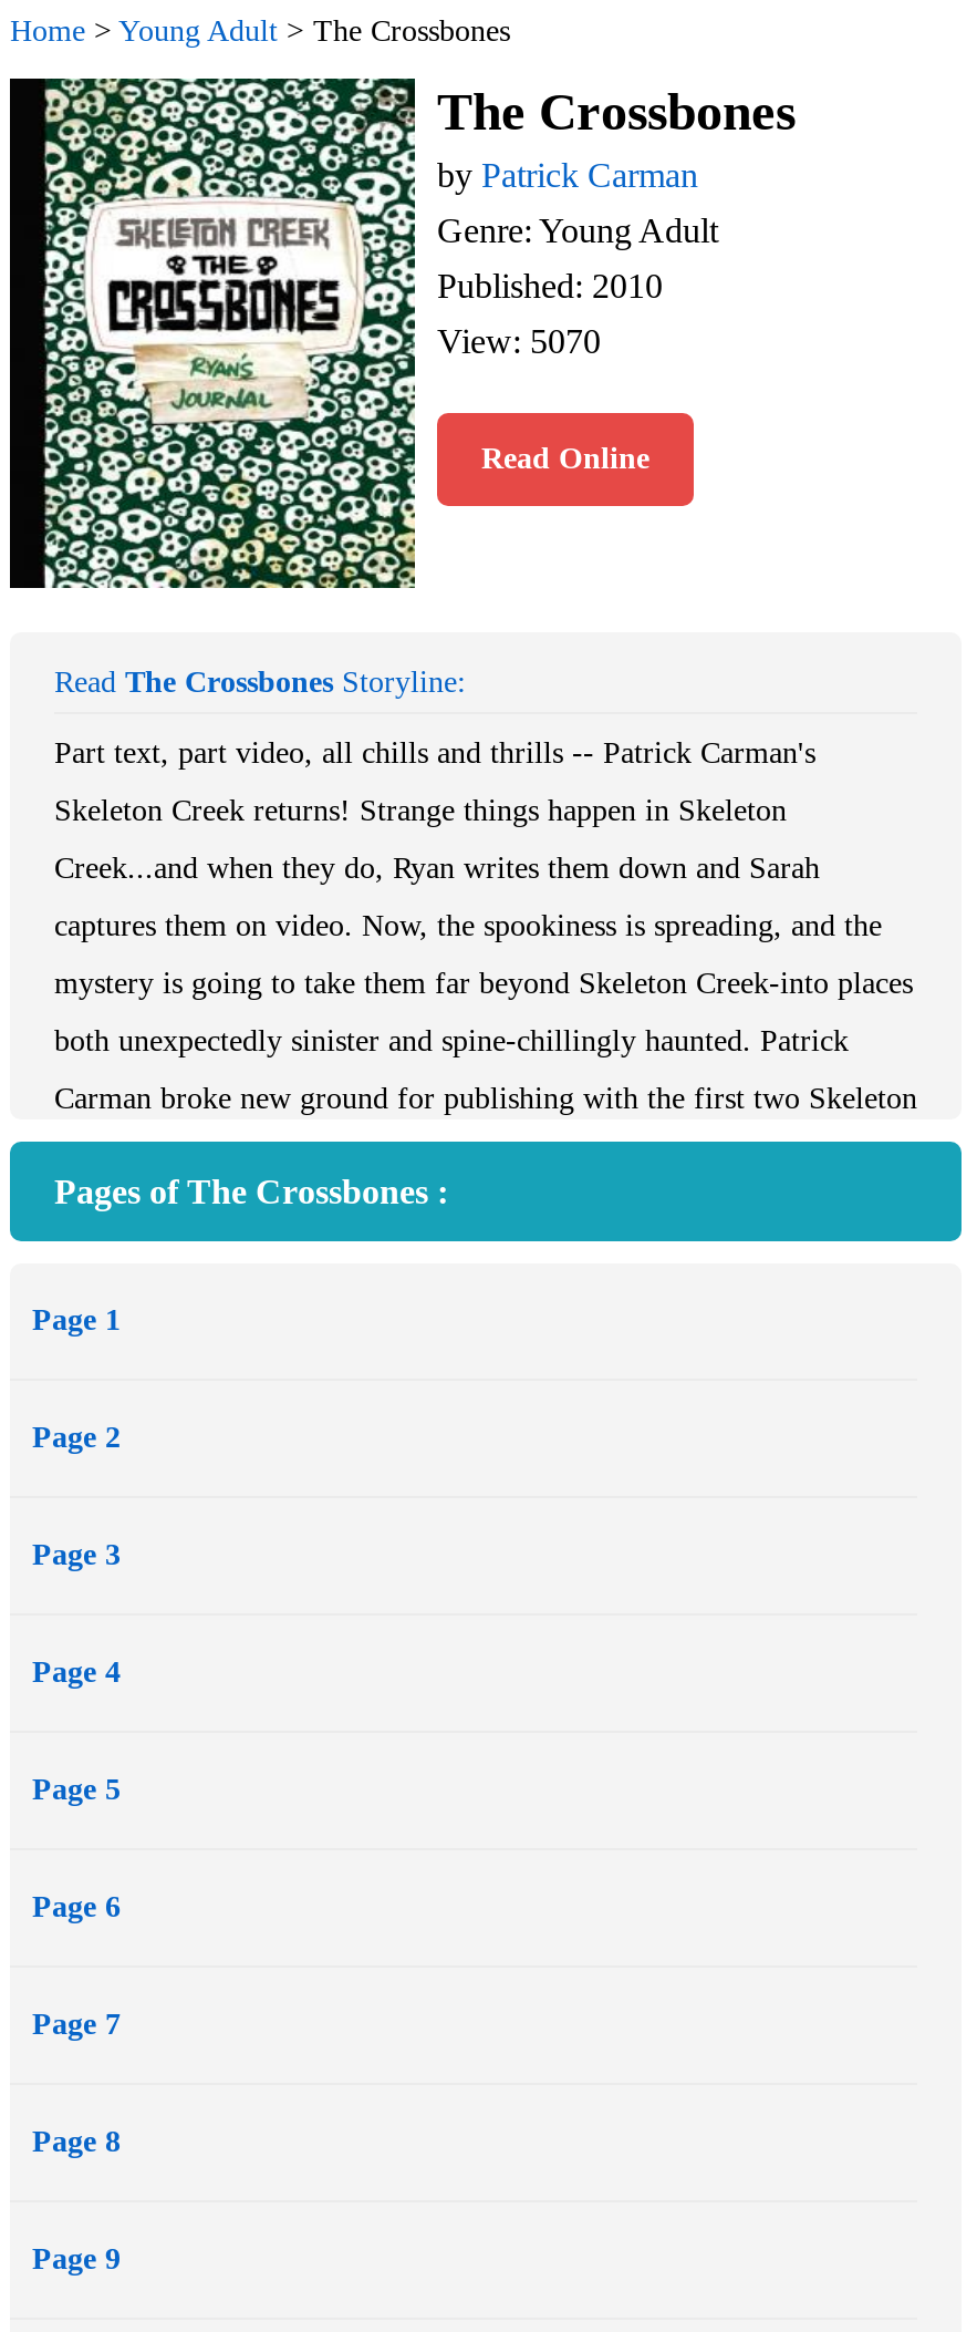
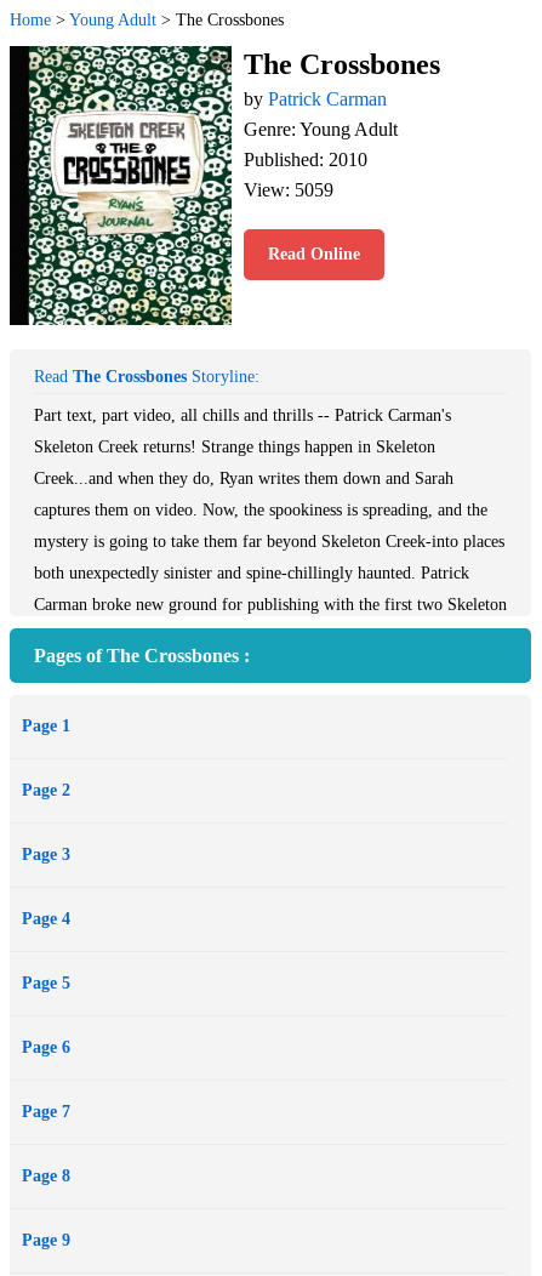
- View: 5070
+ View: 5059
